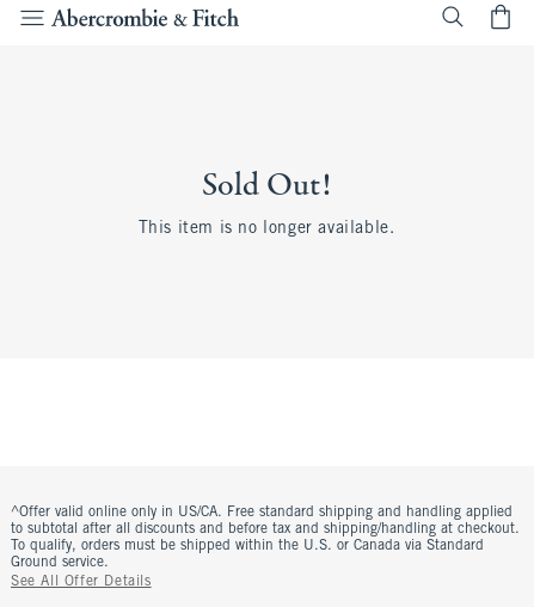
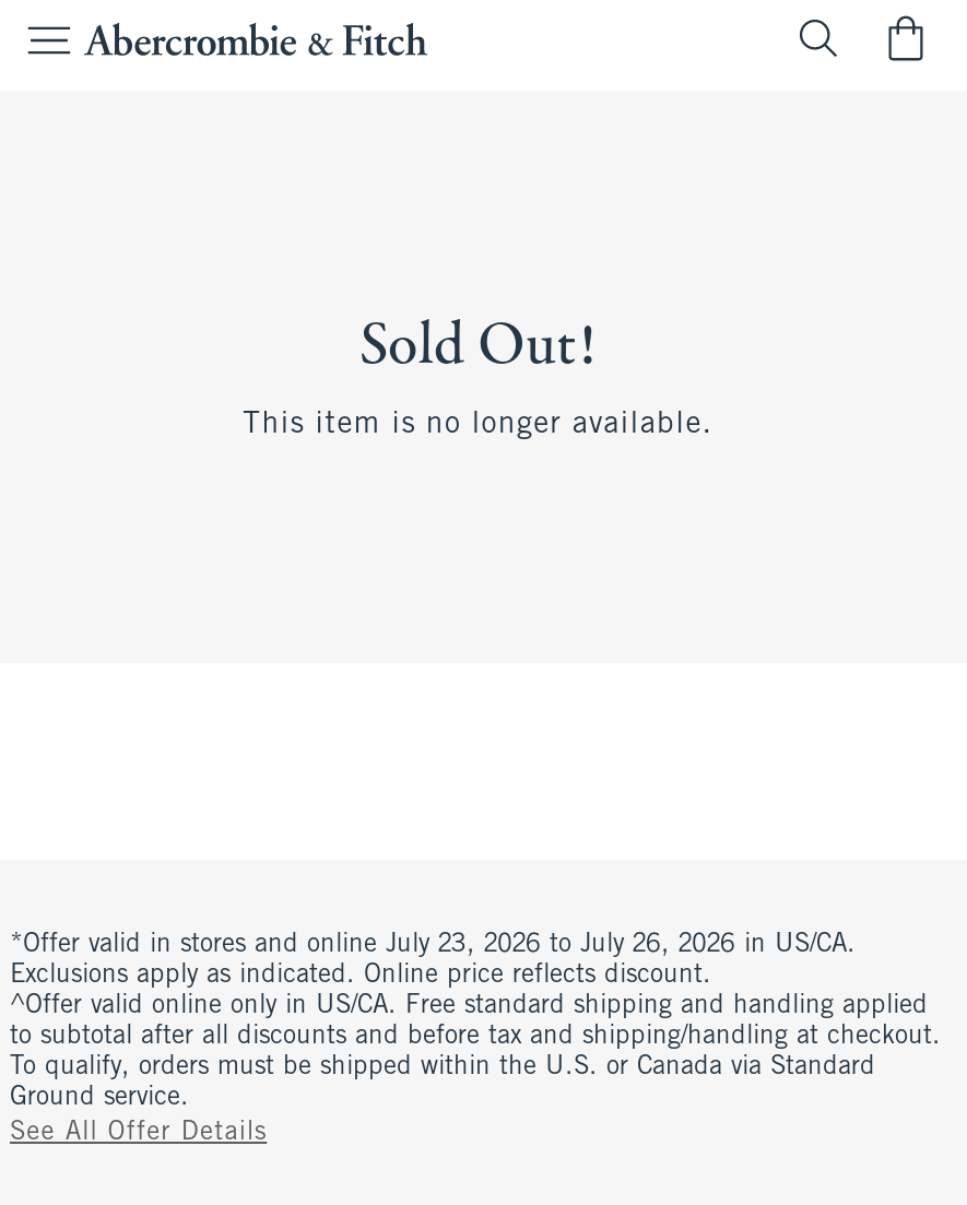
+ *Offer valid in stores and online July 23, 2026 to July 26, 2026 in US/CA.
+ Exclusions apply as indicated. Online price reflects discount.
